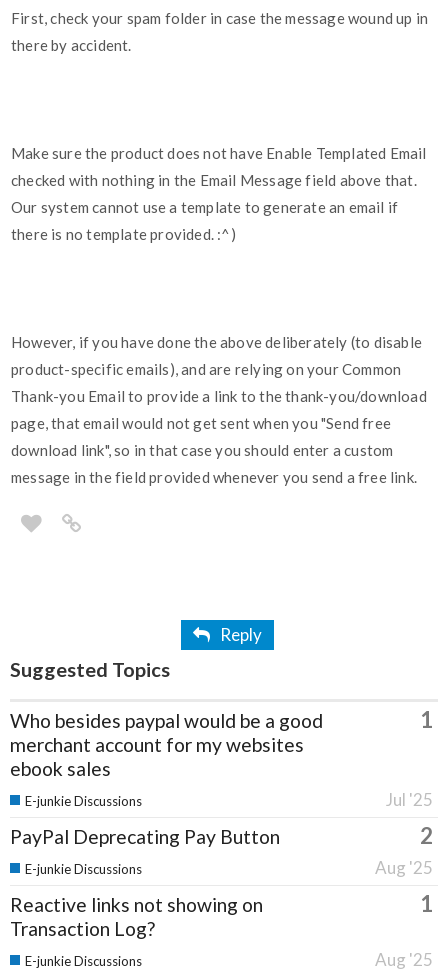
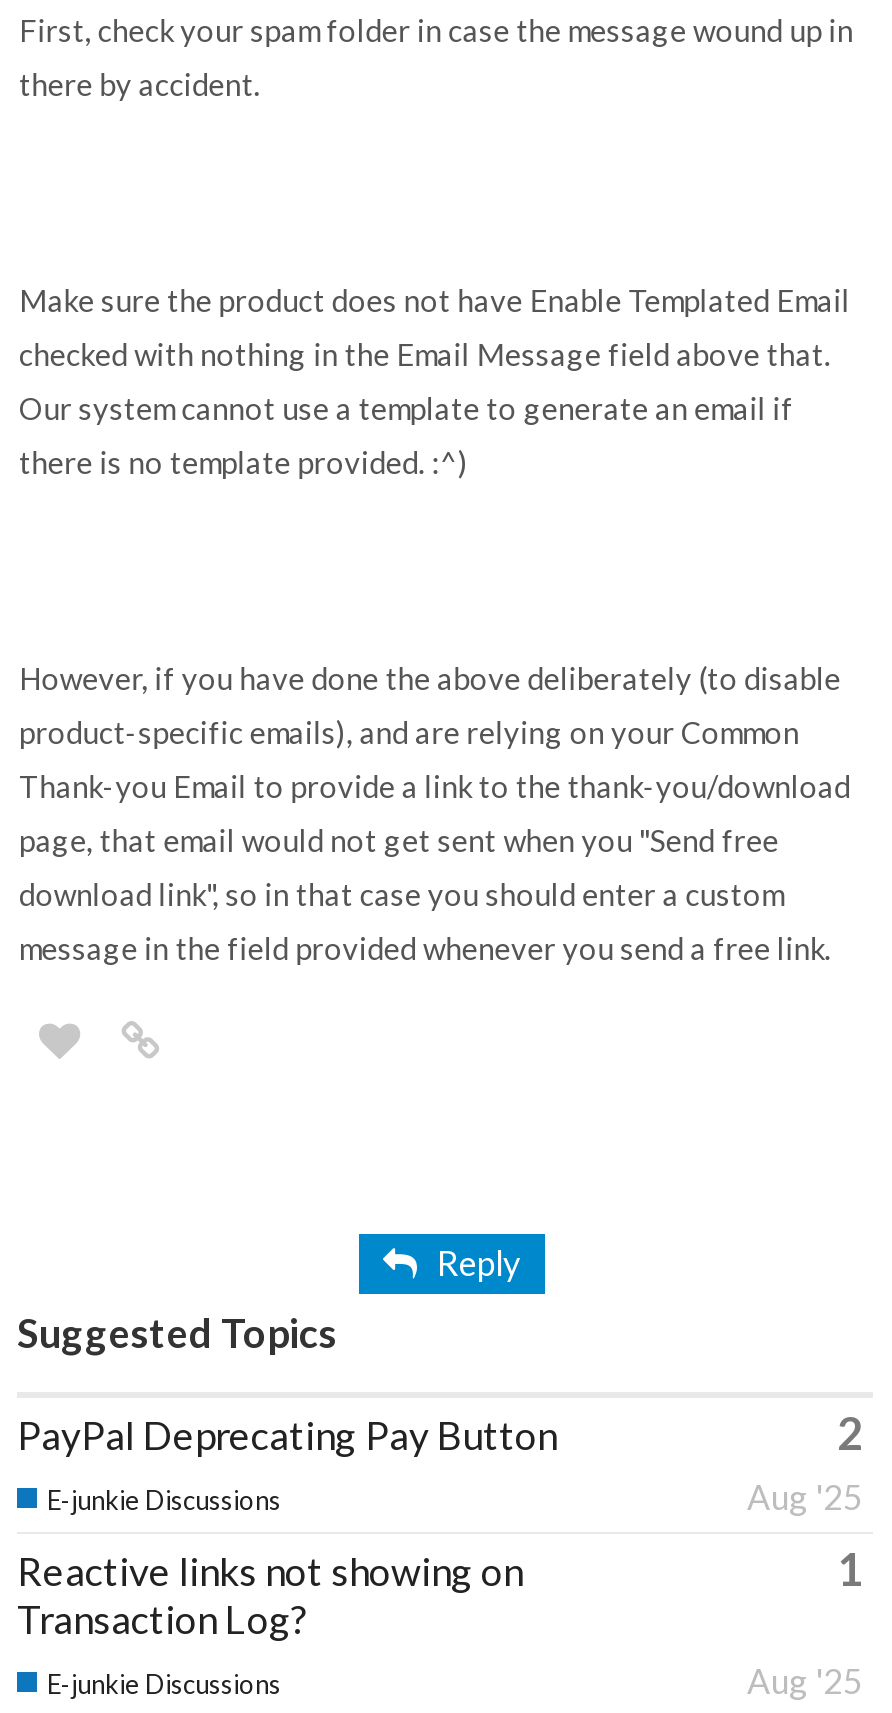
- Who besides paypal would be a good
- merchant account for my websites
- ebook sales

- 1
- Jul '25
- E-junkie Discussions
